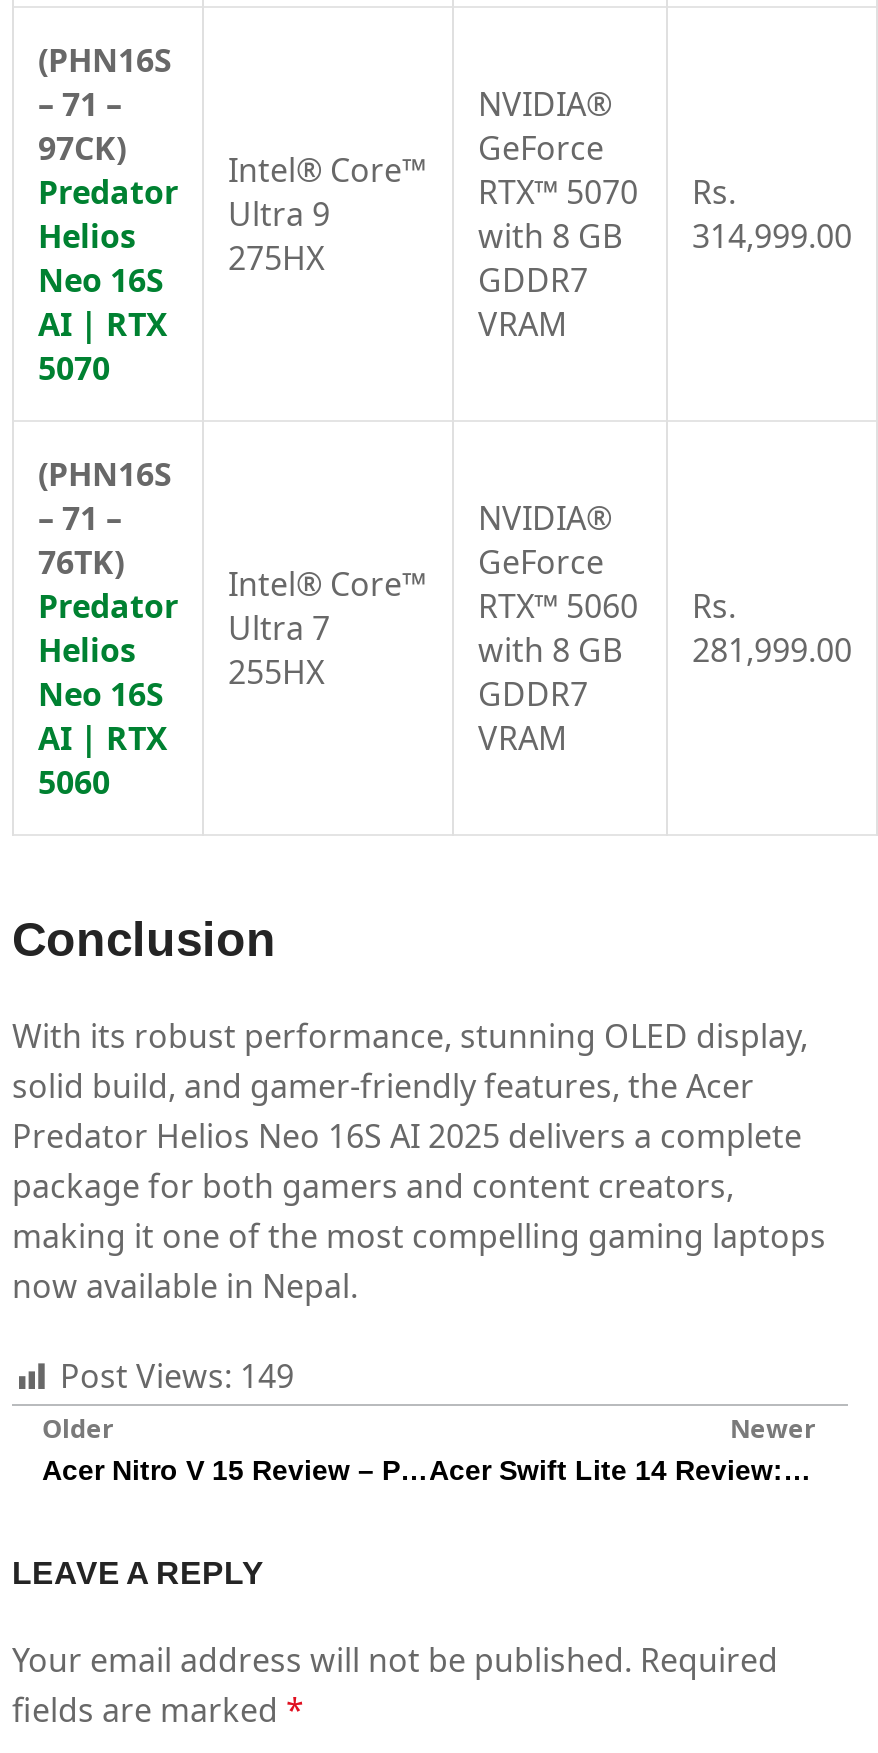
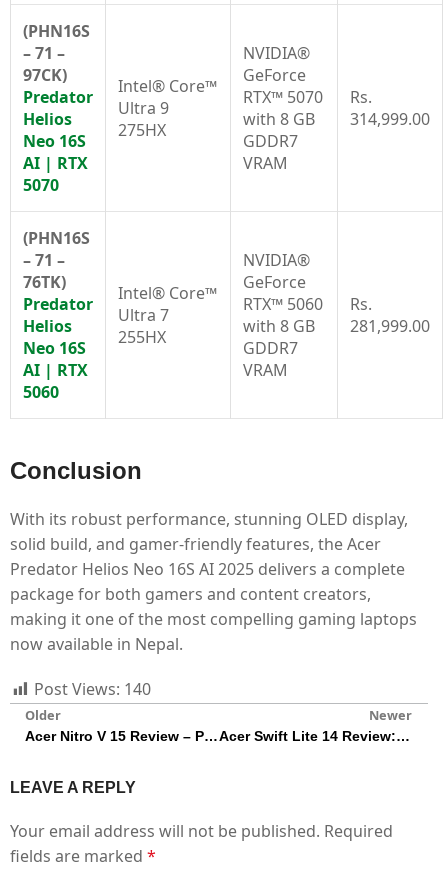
- Post Views: 149
+ Post Views: 140
